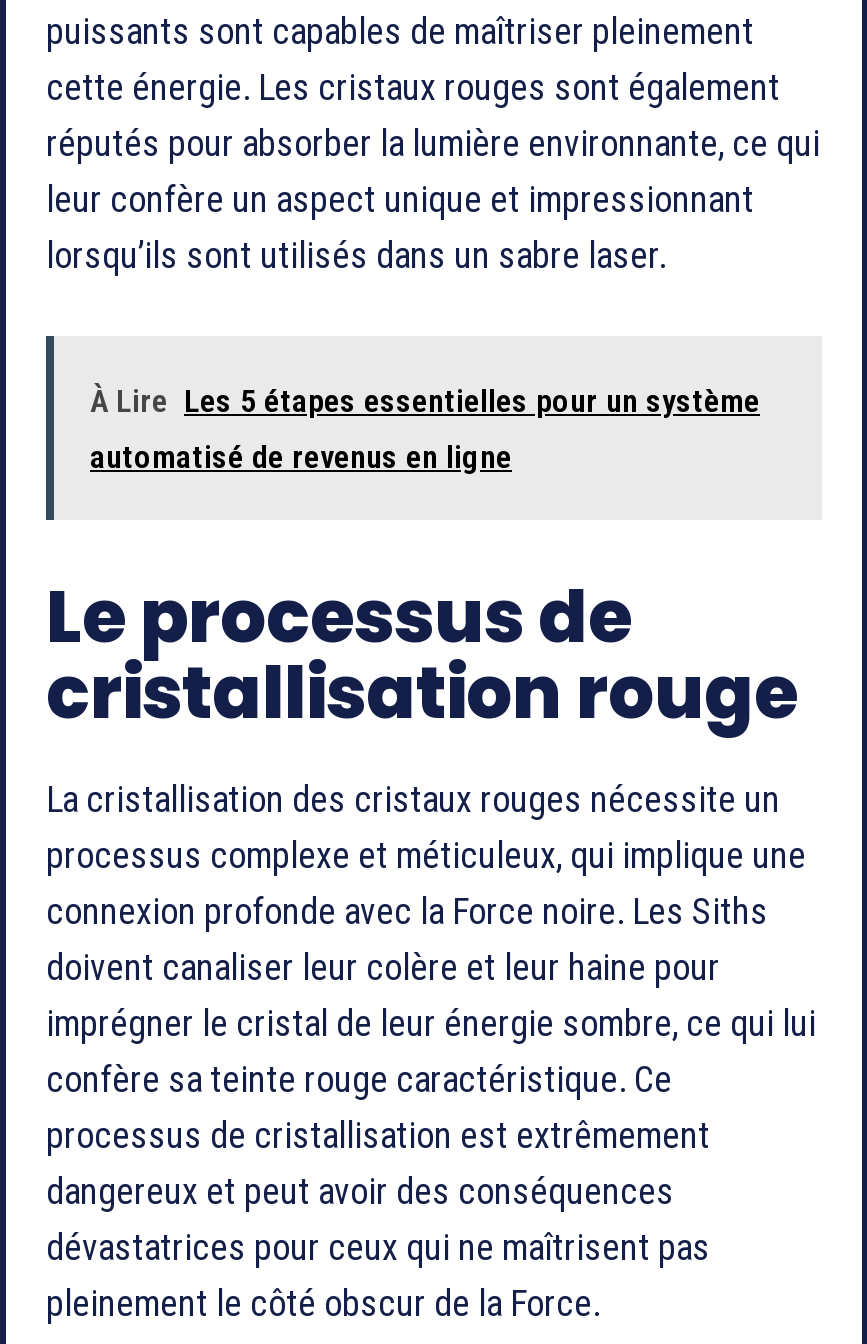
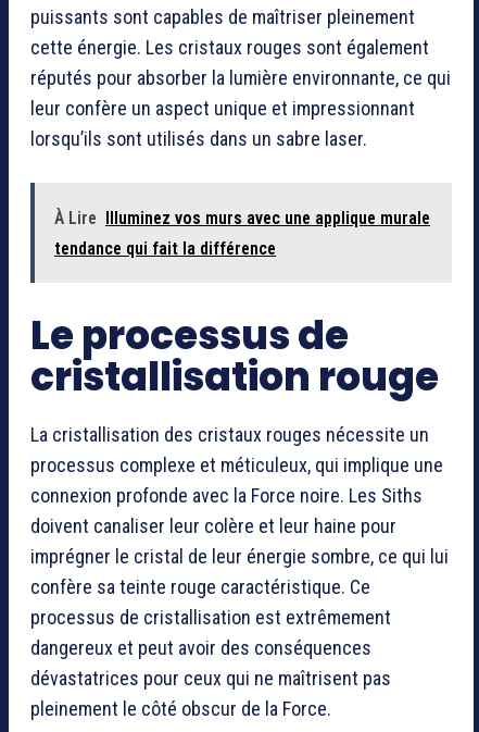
- À Lire Les 5 étapes essentielles pour un système
+ À Lire Illuminez vos murs avec une applique murale

- automatisé de revenus en ligne
+ tendance qui fait la différence
